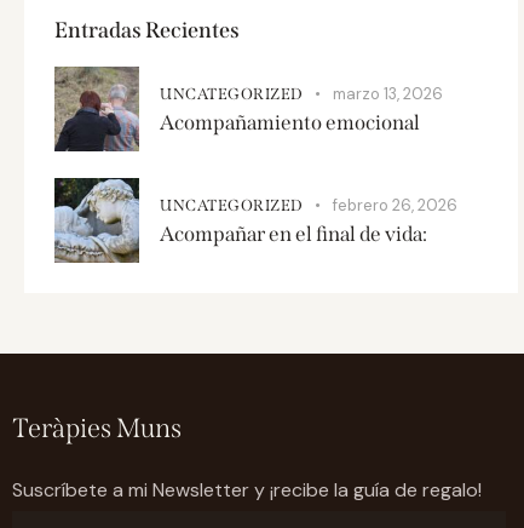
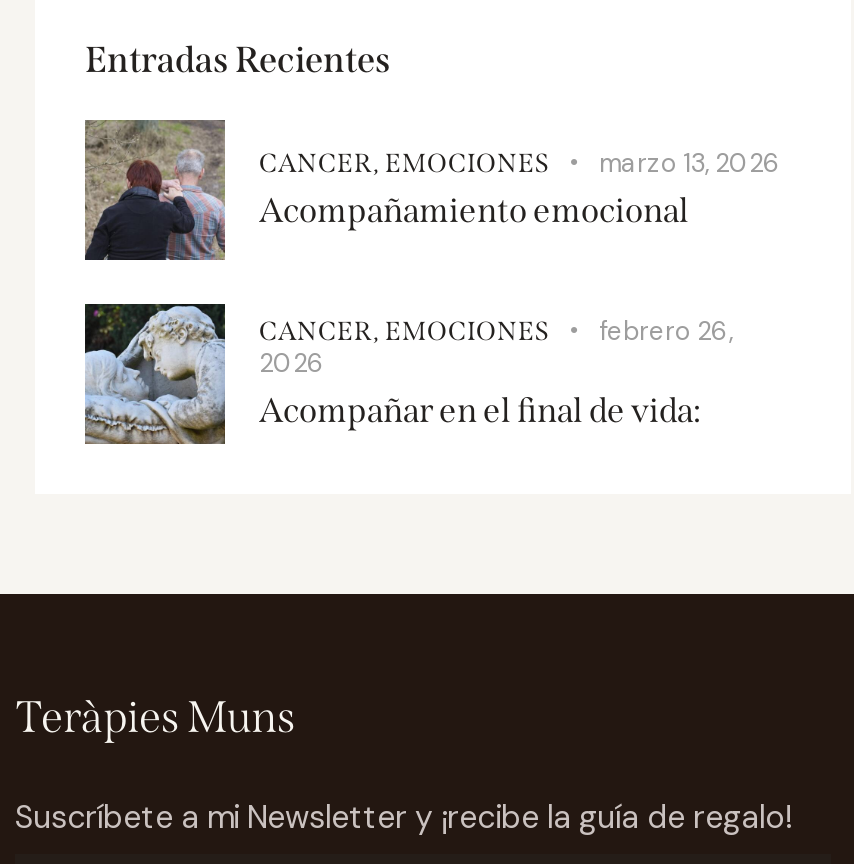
- UNCATEGORIZED
+ CANCER, EMOCIONES

- UNCATEGORIZED
- febrero 26, 2026
+ CANCER, EMOCIONES
+ febrero 26,
+ 2026
